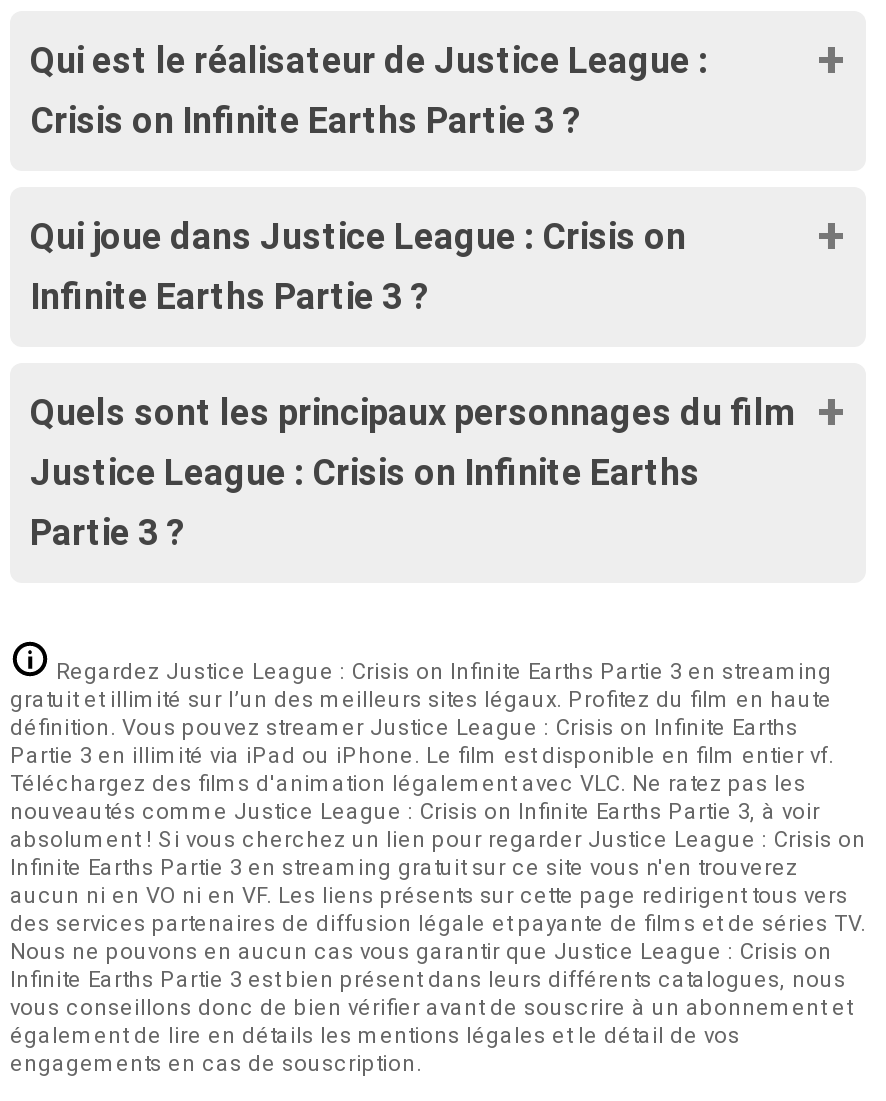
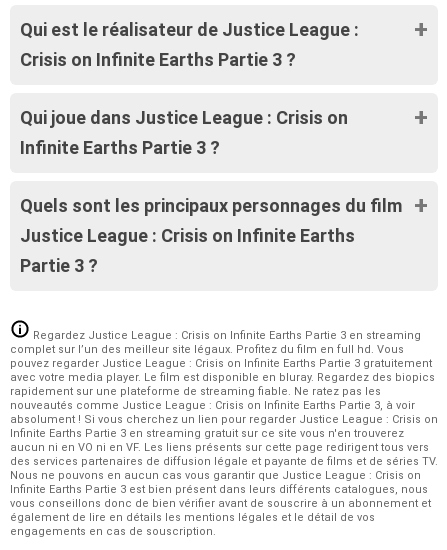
- gratuit et illimité sur l’un des meilleurs sites légaux. Profitez du film en haute
- définition. Vous pouvez streamer Justice League : Crisis on Infinite Earths
- Partie 3 en illimité via iPad ou iPhone. Le film est disponible en film entier vf.
- Téléchargez des films d'animation légalement avec VLC. Ne ratez pas les
+ complet sur l’un des meilleur site légaux. Profitez du film en full hd. Vous
+ pouvez regarder Justice League : Crisis on Infinite Earths Partie 3 gratuitement
+ avec votre media player. Le film est disponible en bluray. Regardez des biopics
+ rapidement sur une plateforme de streaming fiable. Ne ratez pas les
